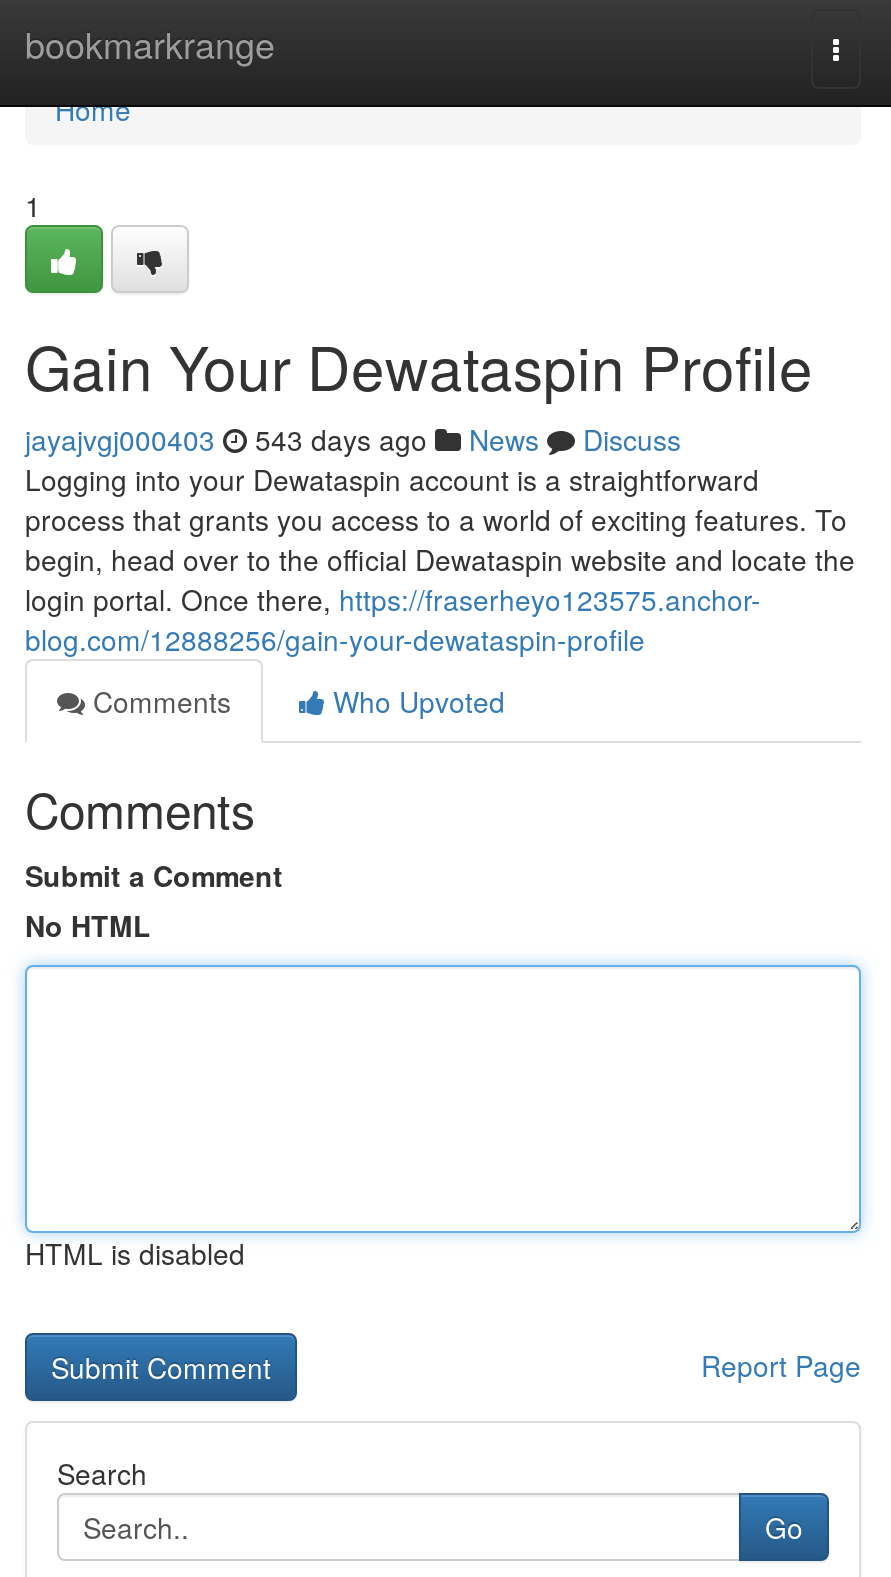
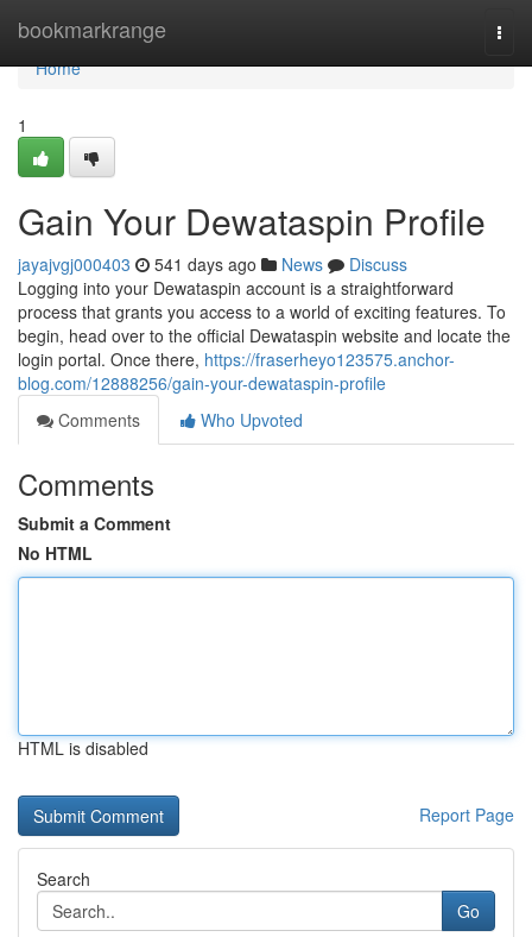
- jayajvgj000403 543 days ago News Discuss
+ jayajvgj000403 541 days ago News Discuss
